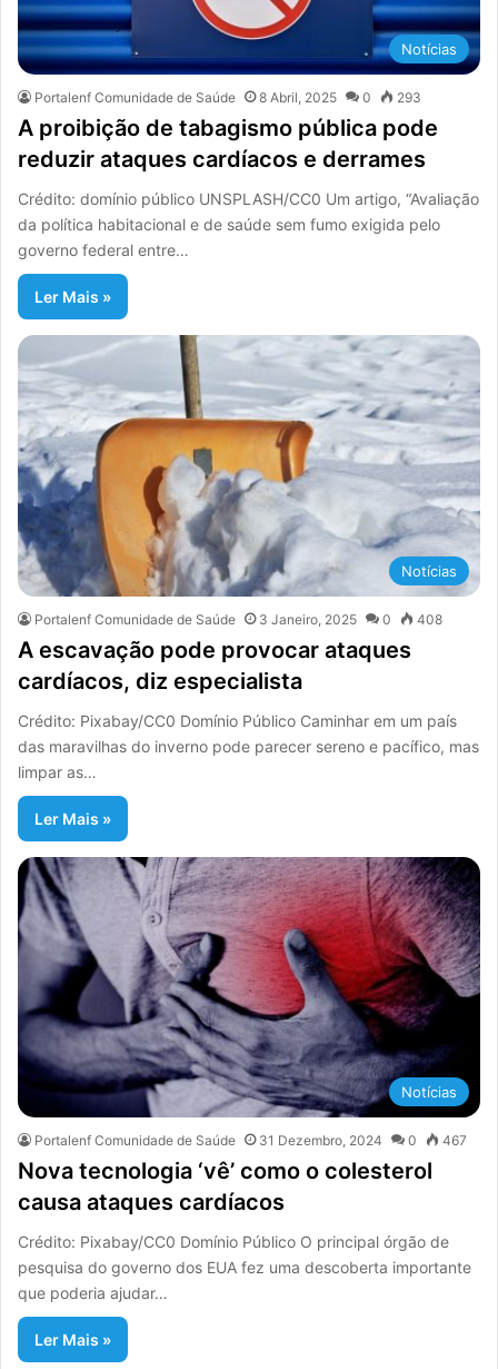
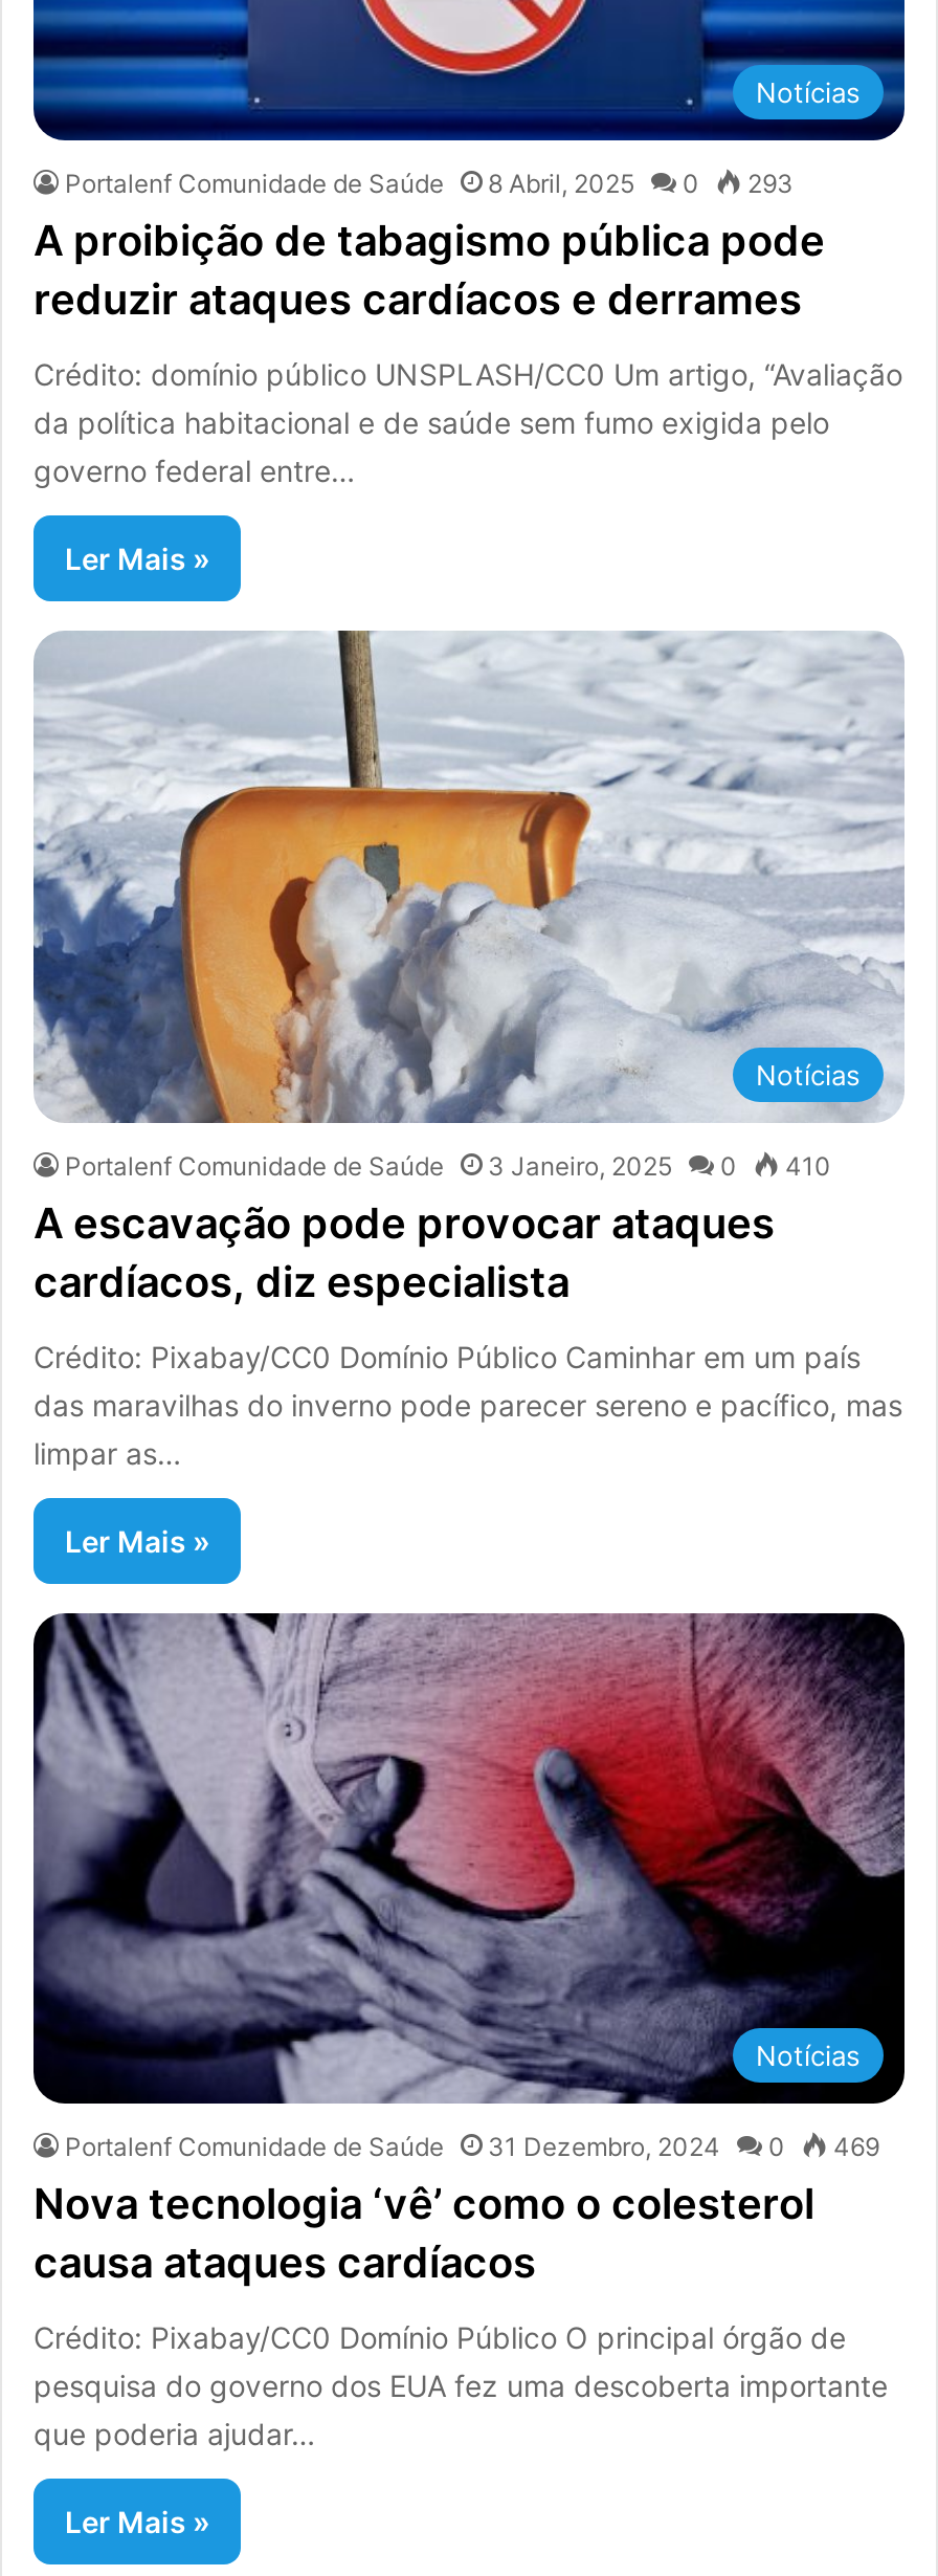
- Portalenf Comunidade de Saúde 3 Janeiro, 2025 0 408
+ Portalenf Comunidade de Saúde 3 Janeiro, 2025 0 410

- Portalenf Comunidade de Saúde 31 Dezembro, 2024 0 467
+ Portalenf Comunidade de Saúde 31 Dezembro, 2024 0 469
